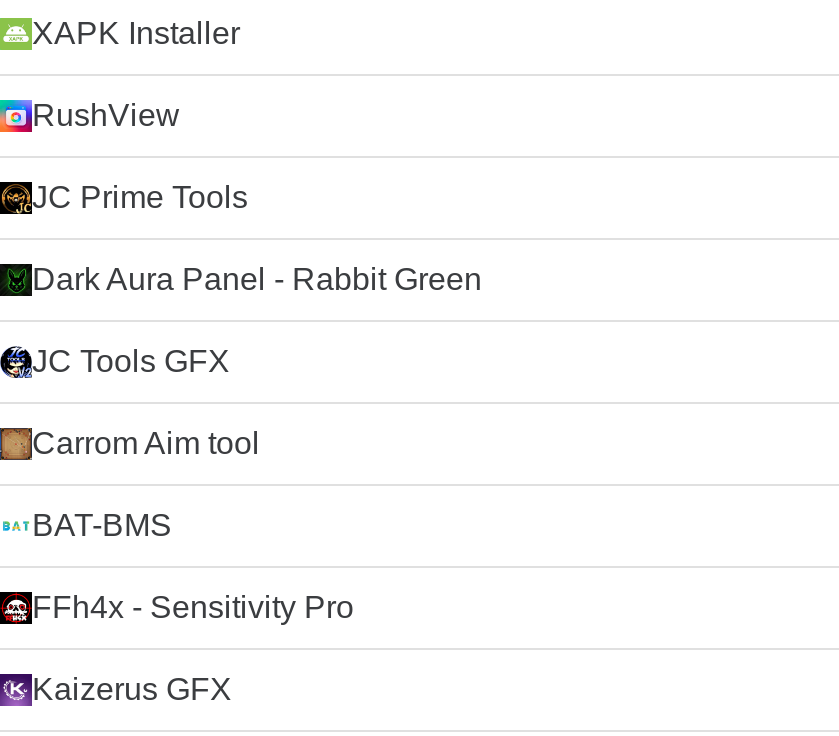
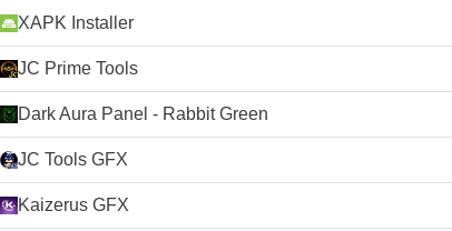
- RushView

- Carrom Aim tool
- BAT-BMS
- FFh4x - Sensitivity Pro
